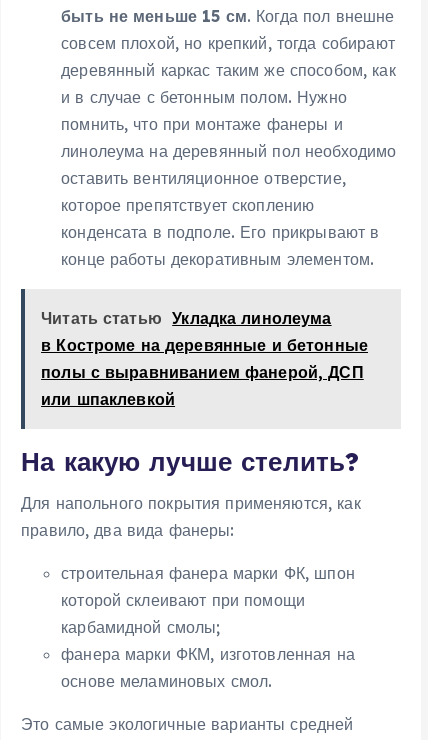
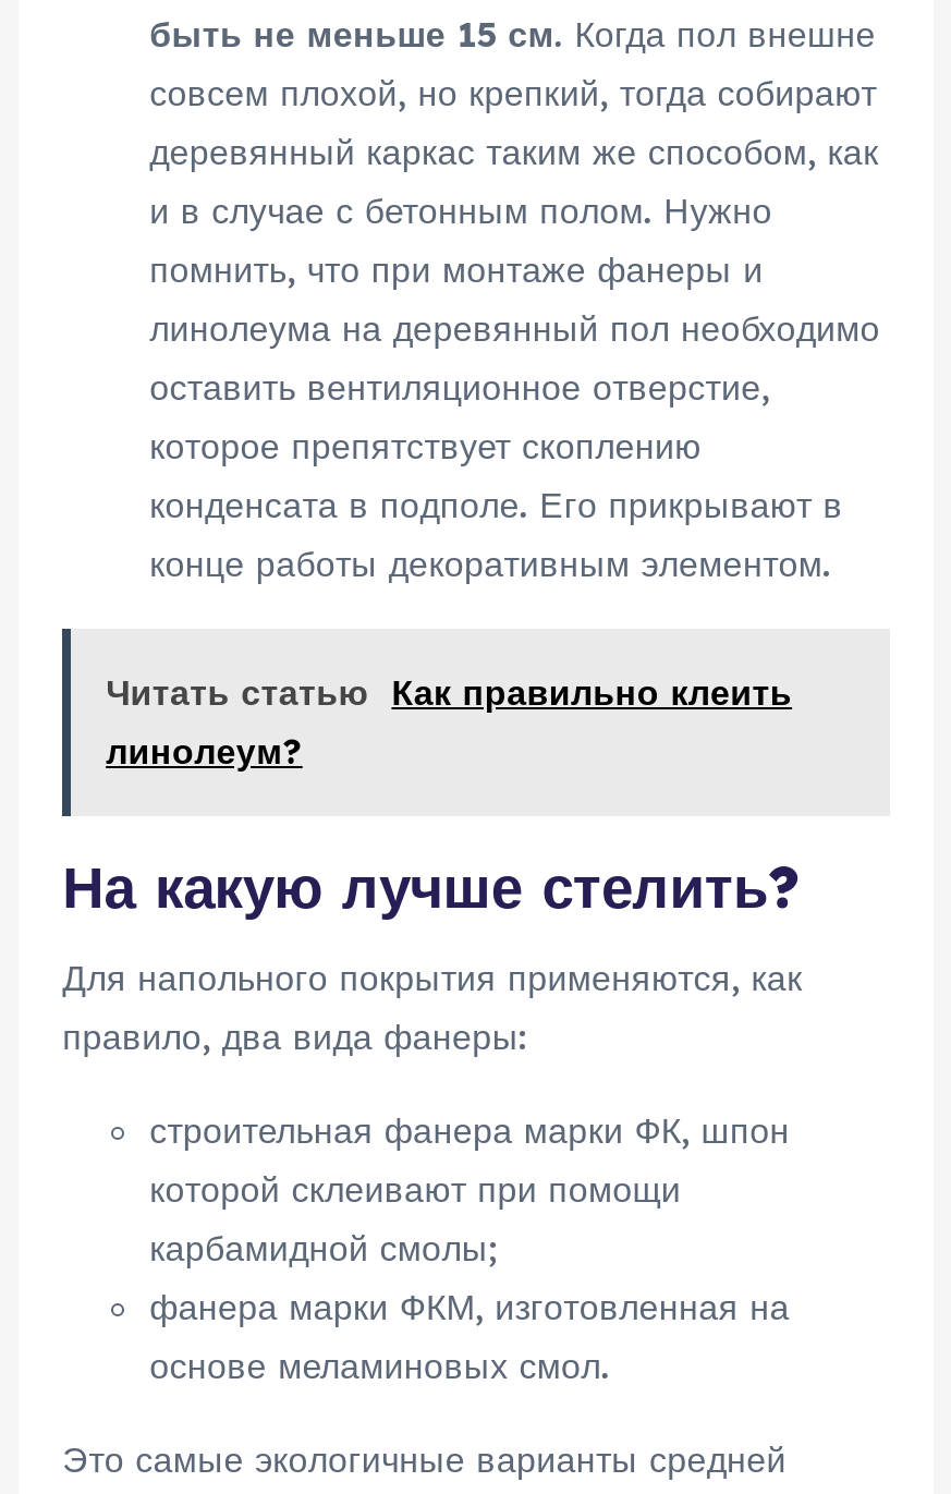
- Читать статью Укладка линолеума
- в Костроме на деревянные и бетонные
- полы с выравниванием фанерой, ДСП
- или шпаклевкой
+ Читать статью Как правильно клеить
+ линолеум?
